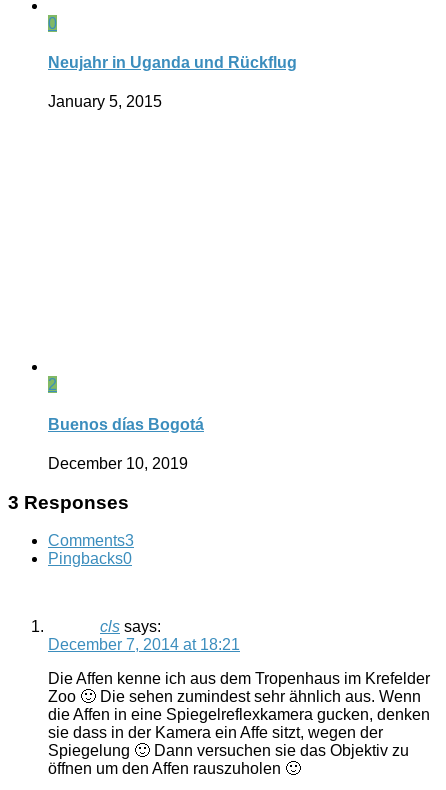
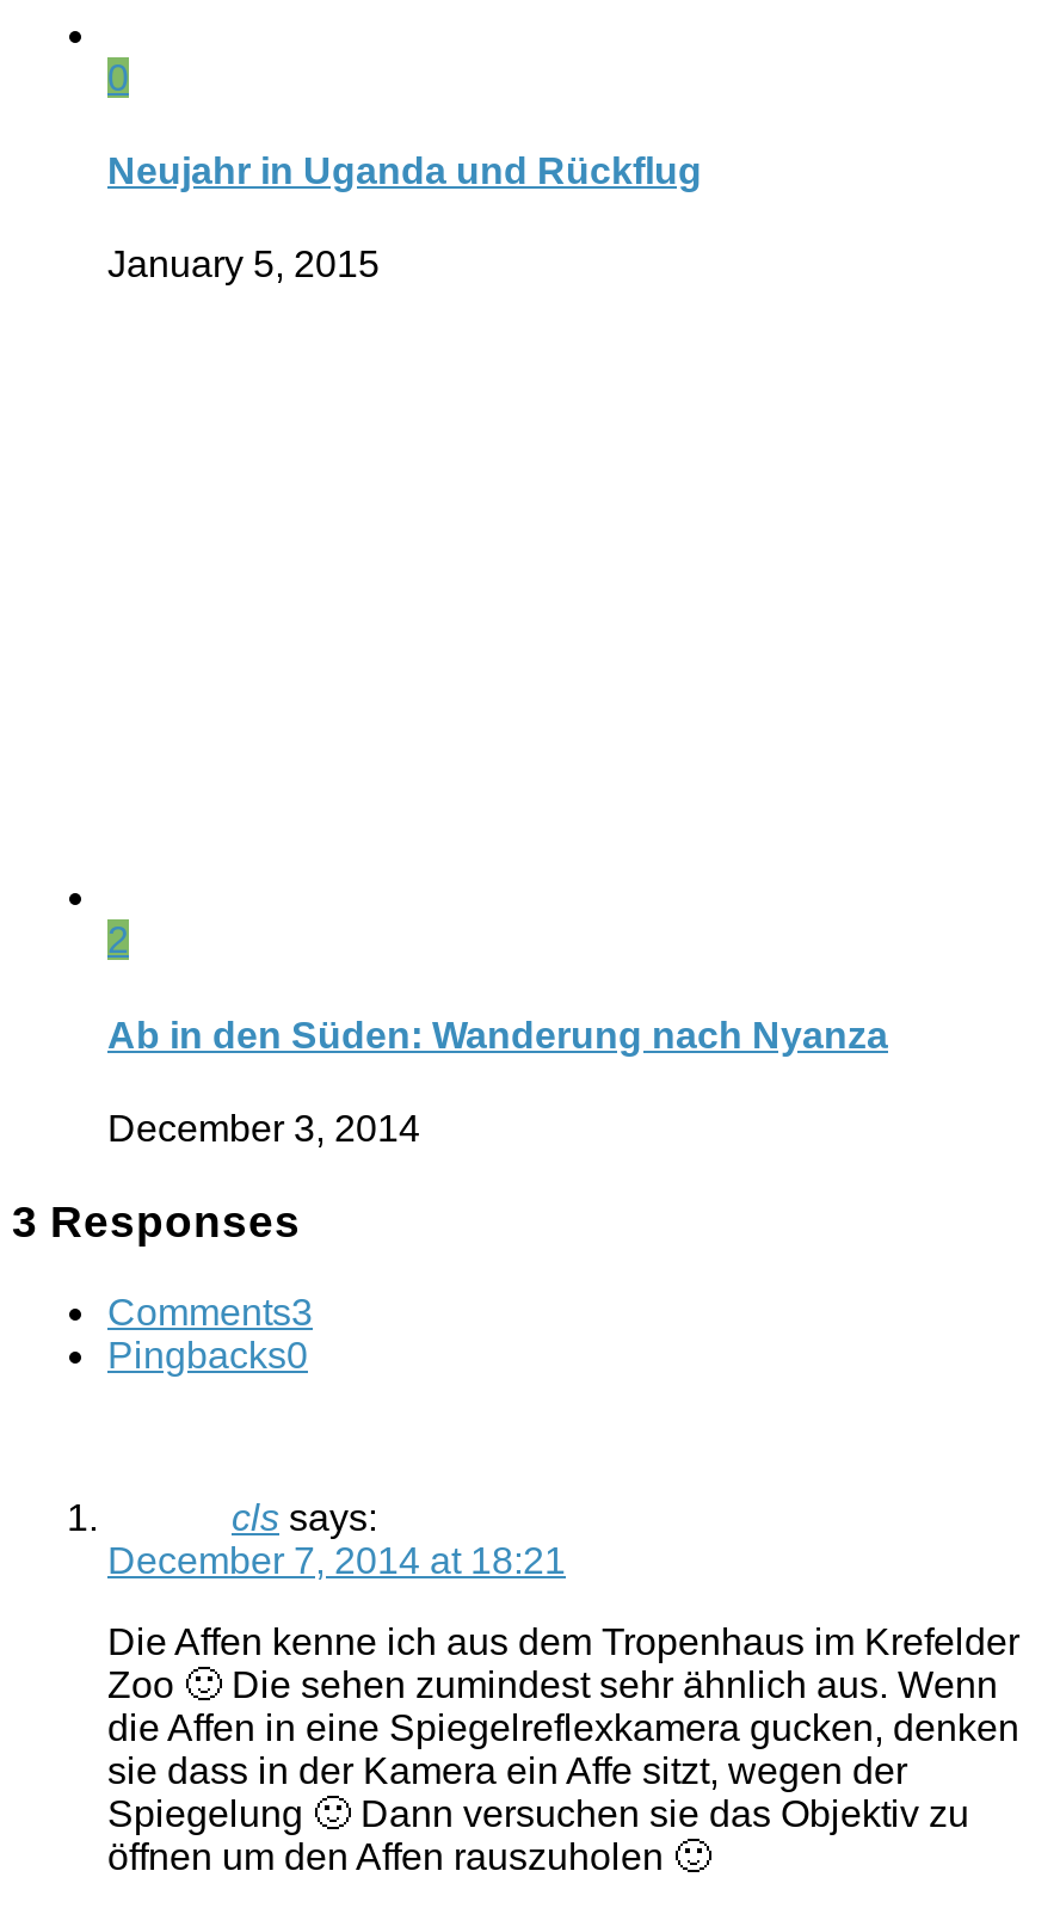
- Buenos días Bogotá
+ Ab in den Süden: Wanderung nach Nyanza

- December 10, 2019
+ December 3, 2014
